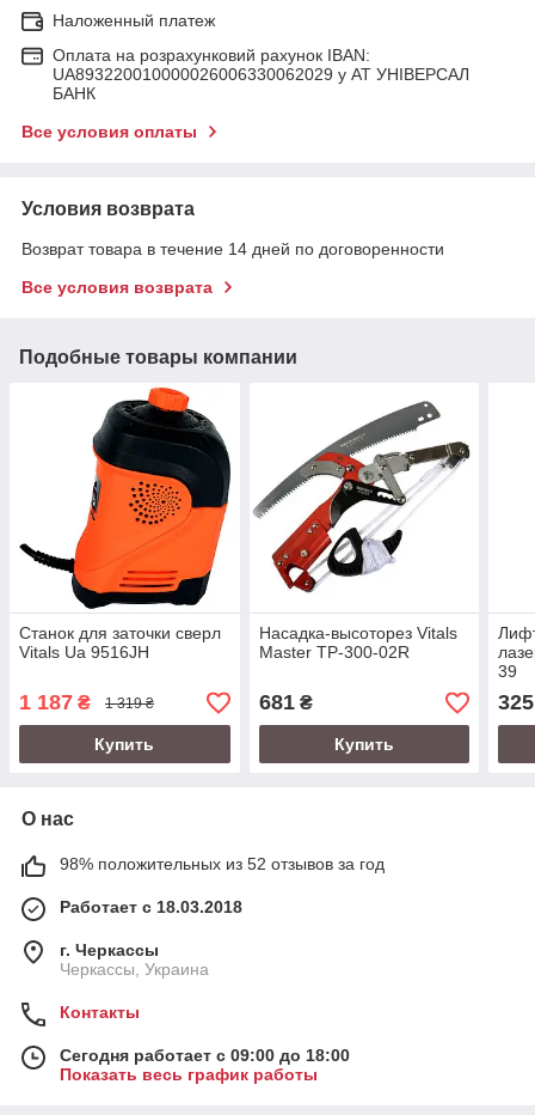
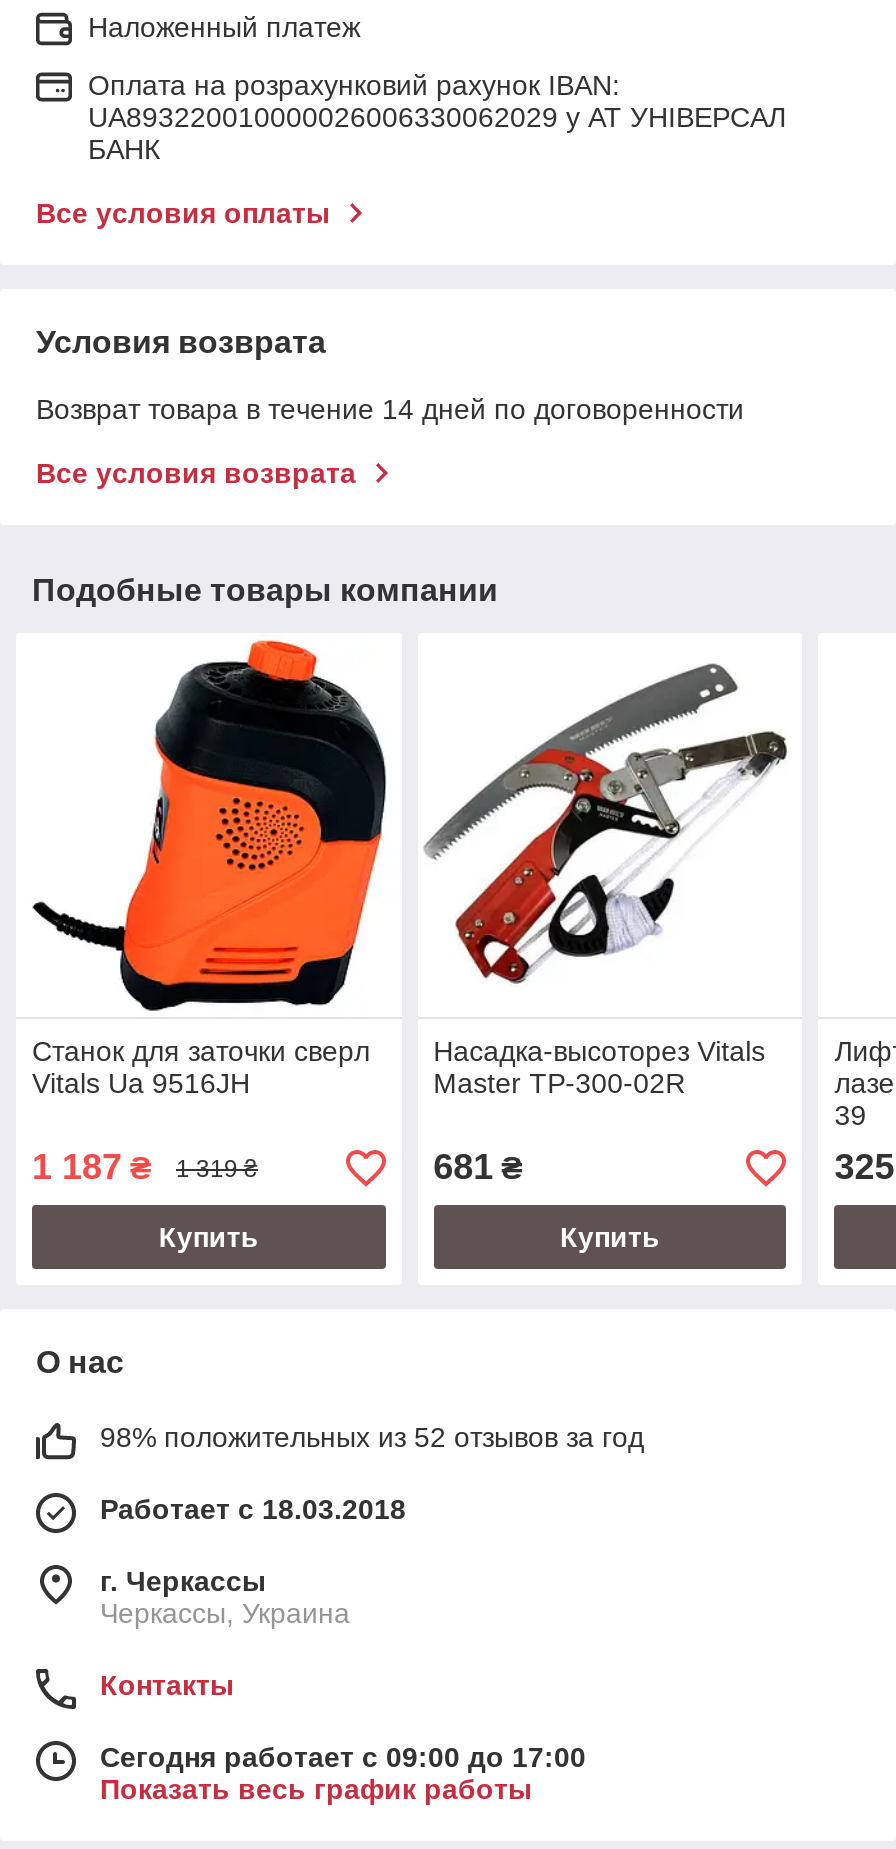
- Сегодня работает с 09:00 до 18:00
+ Сегодня работает с 09:00 до 17:00
